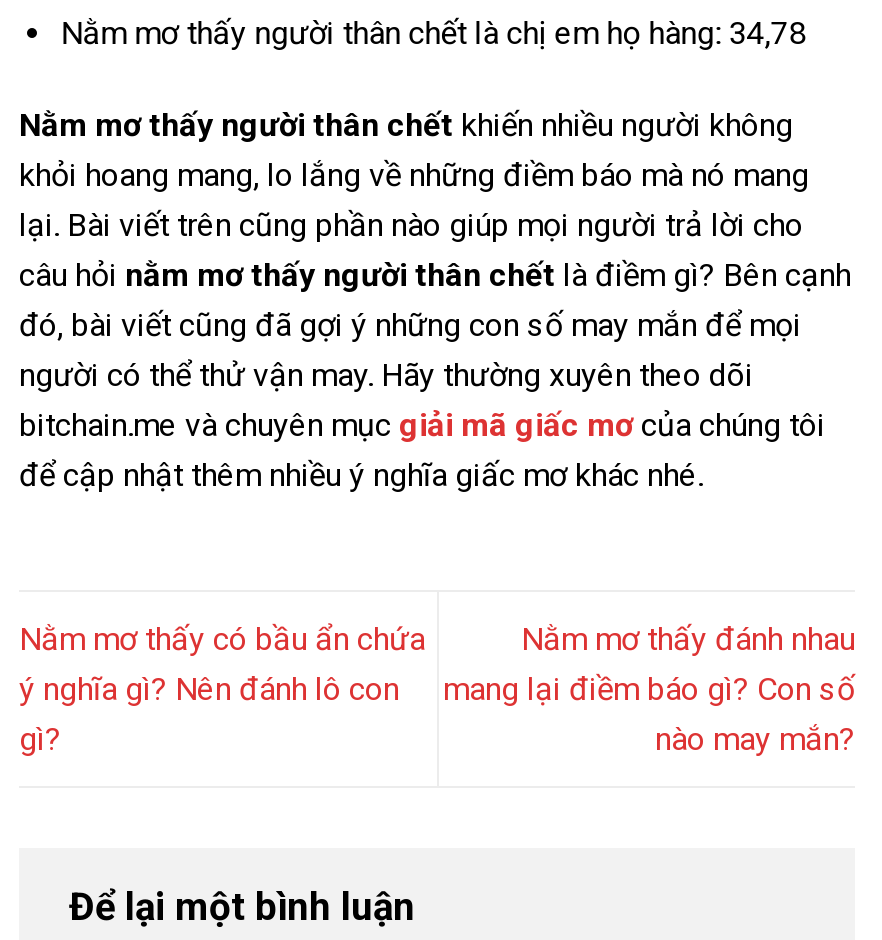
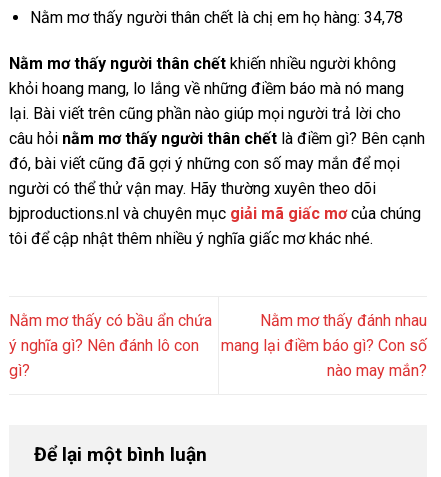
- bitchain.me và chuyên mục giải mã giấc mơ của chúng tôi
- để cập nhật thêm nhiều ý nghĩa giấc mơ khác nhé.
+ bjproductions.nl và chuyên mục giải mã giấc mơ của chúng
+ tôi để cập nhật thêm nhiều ý nghĩa giấc mơ khác nhé.
